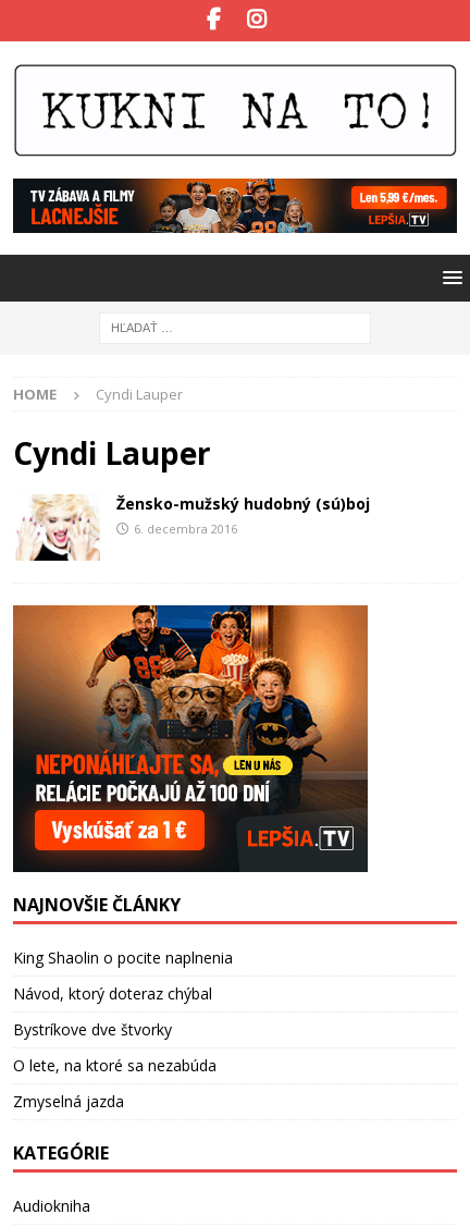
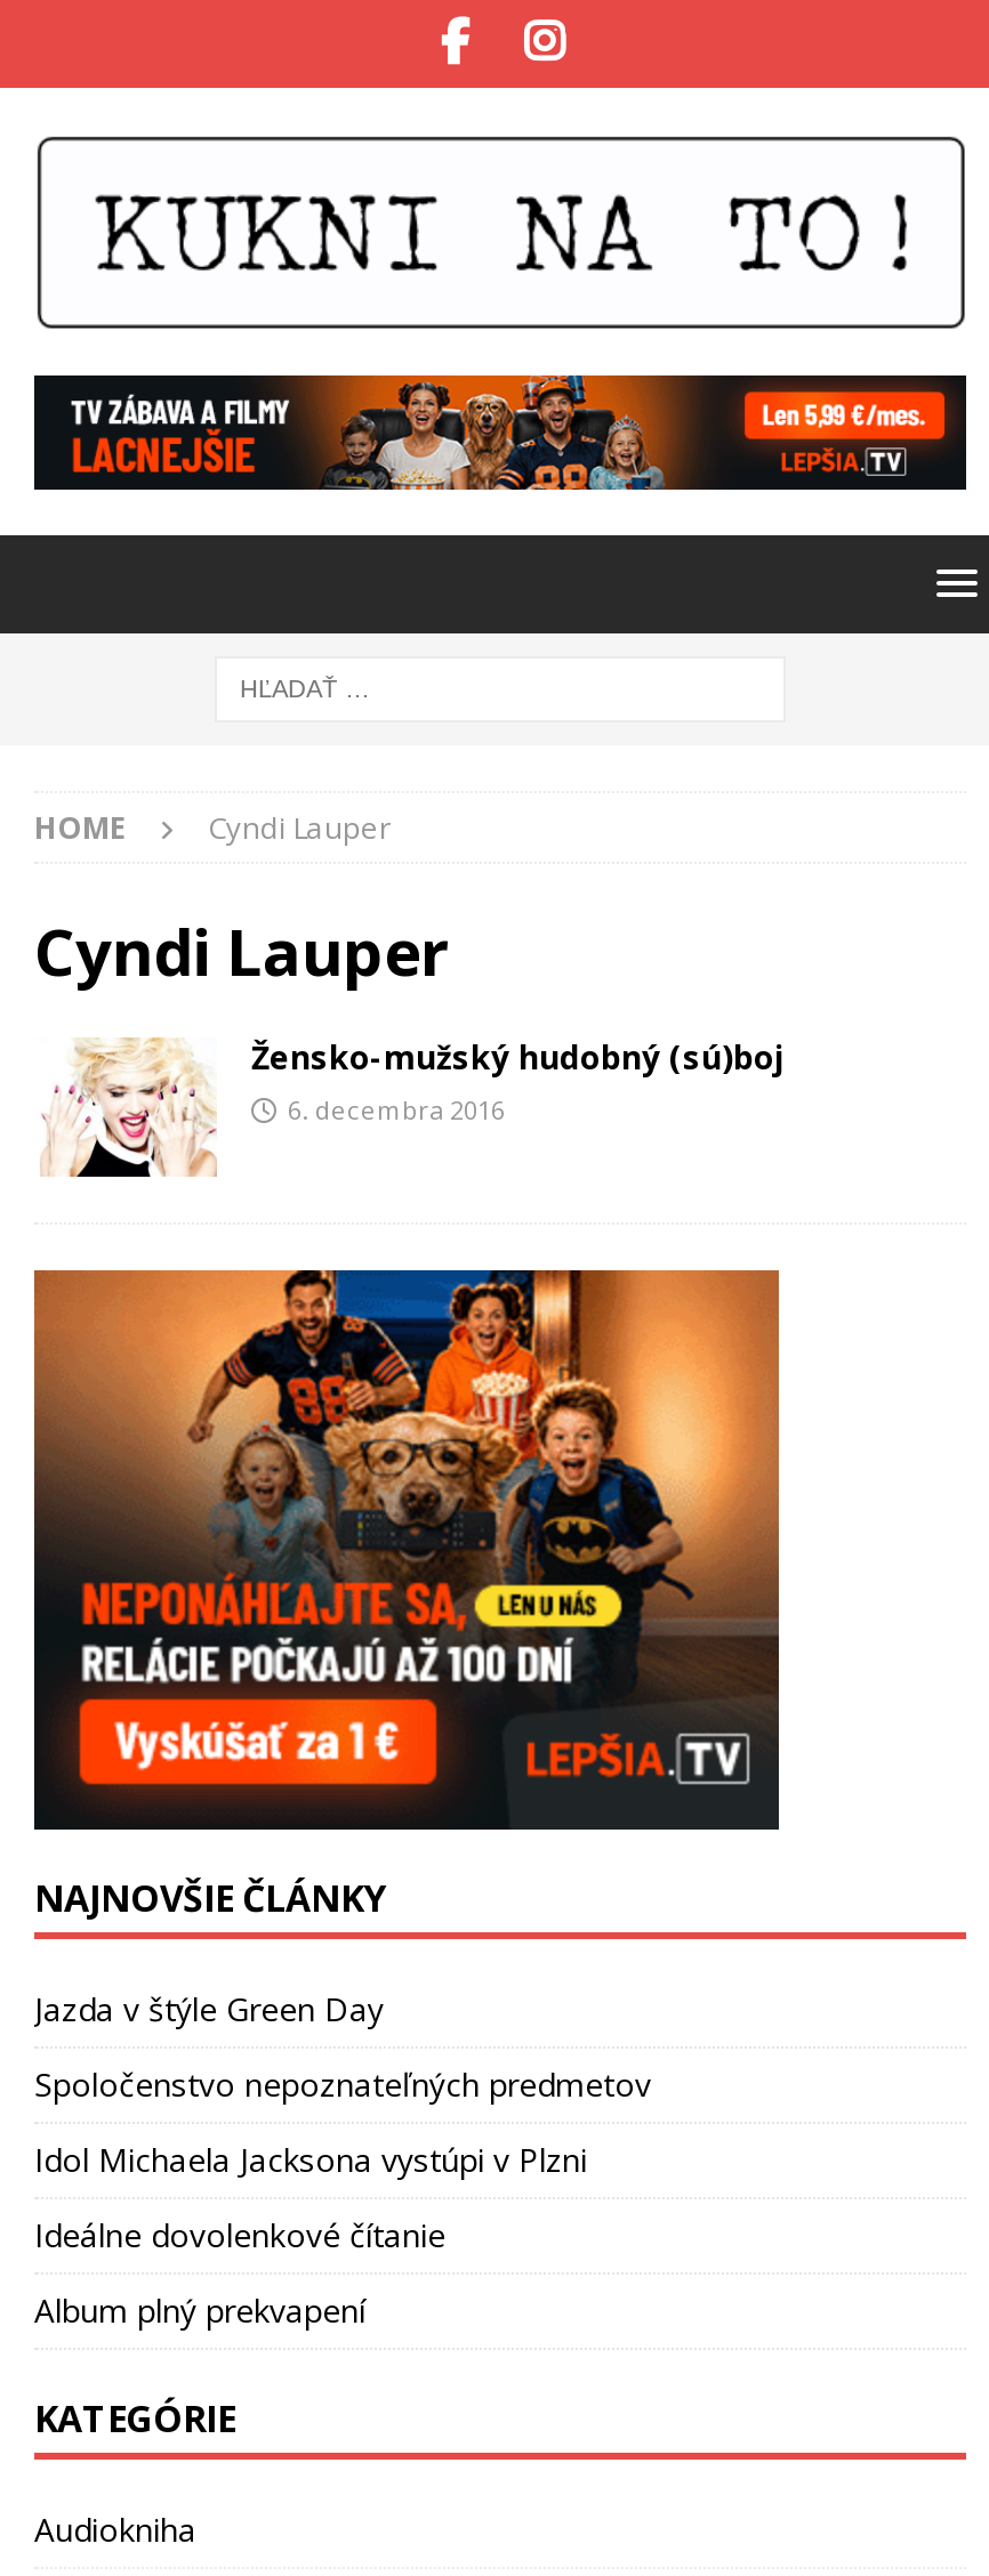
- King Shaolin o pocite naplnenia
+ Jazda v štýle Green Day

- Návod, ktorý doteraz chýbal
+ Spoločenstvo nepoznateľných predmetov

- Bystríkove dve štvorky
+ Idol Michaela Jacksona vystúpi v Plzni

- O lete, na ktoré sa nezabúda
+ Ideálne dovolenkové čítanie

- Zmyselná jazda
+ Album plný prekvapení
